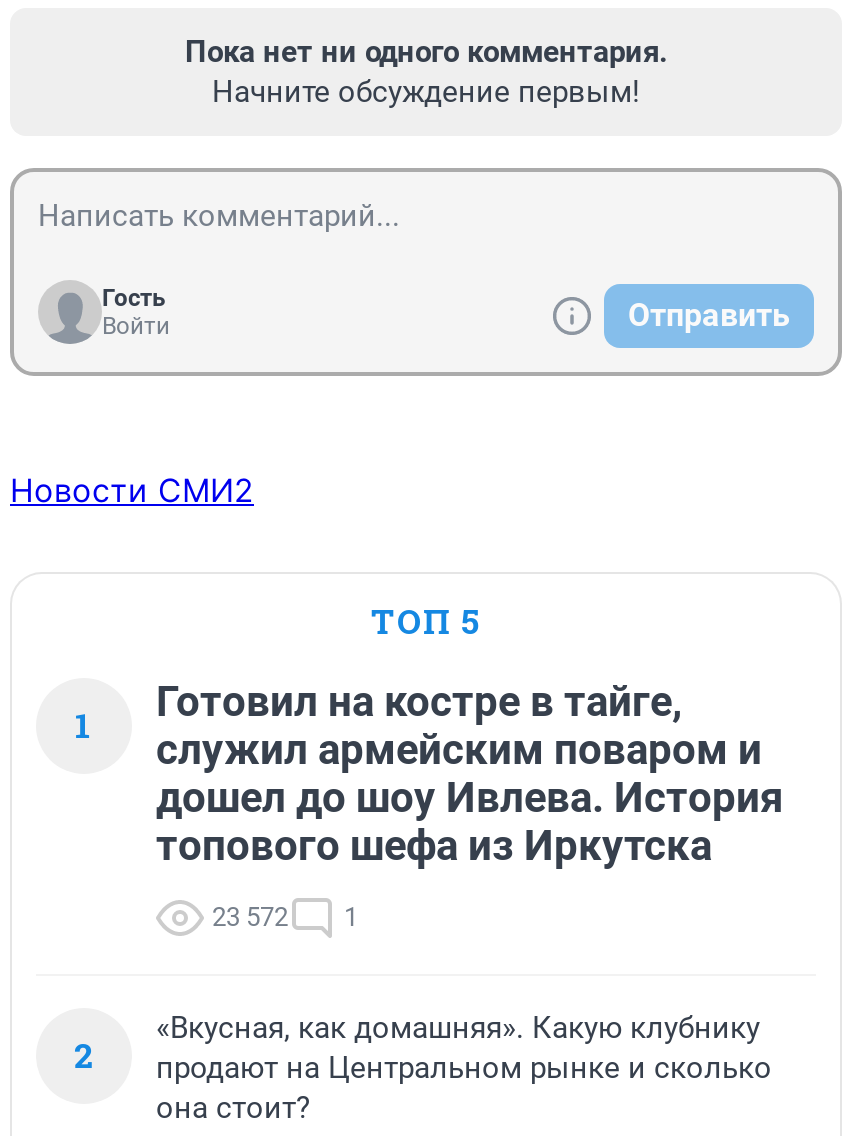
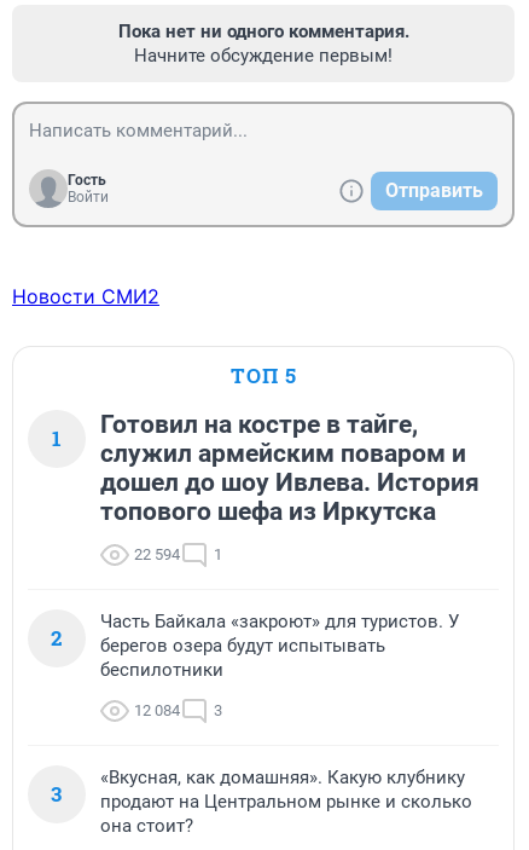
- 23 572 1
+ 22 594 1

+ Часть Байкала «закроют» для туристов. У
+ берегов озера будут испытывать
+ беспилотники
+ 12 084
+ 3
+ 3
